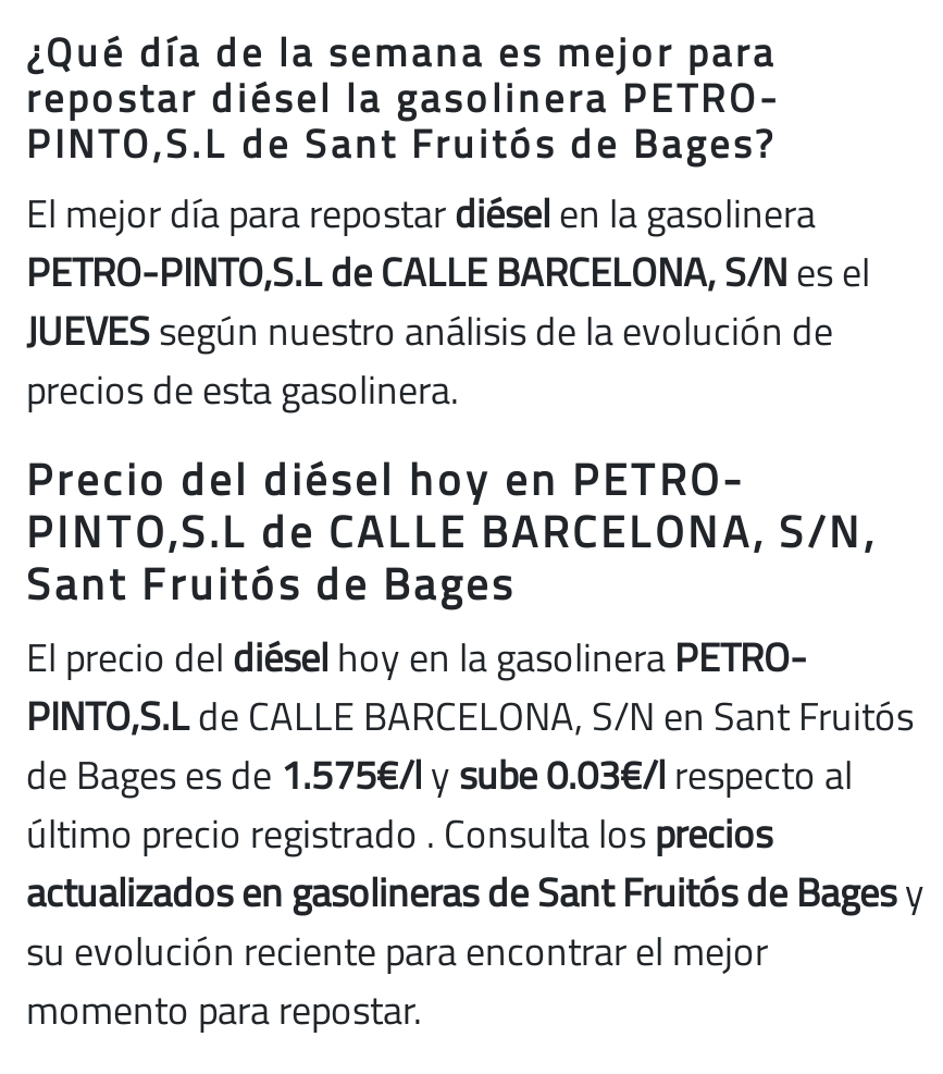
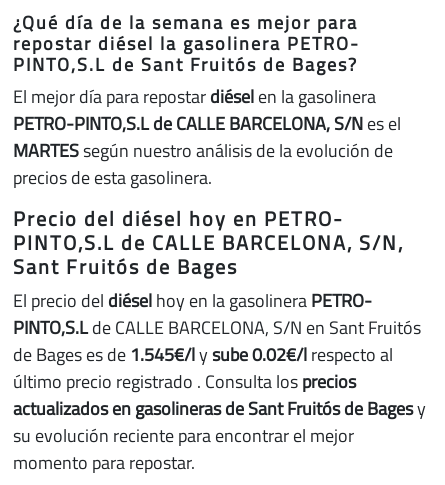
- JUEVES según nuestro análisis de la evolución de
+ MARTES según nuestro análisis de la evolución de

- de Bages es de 1.575€/l y sube 0.03€/l respecto al
+ de Bages es de 1.545€/l y sube 0.02€/l respecto al
